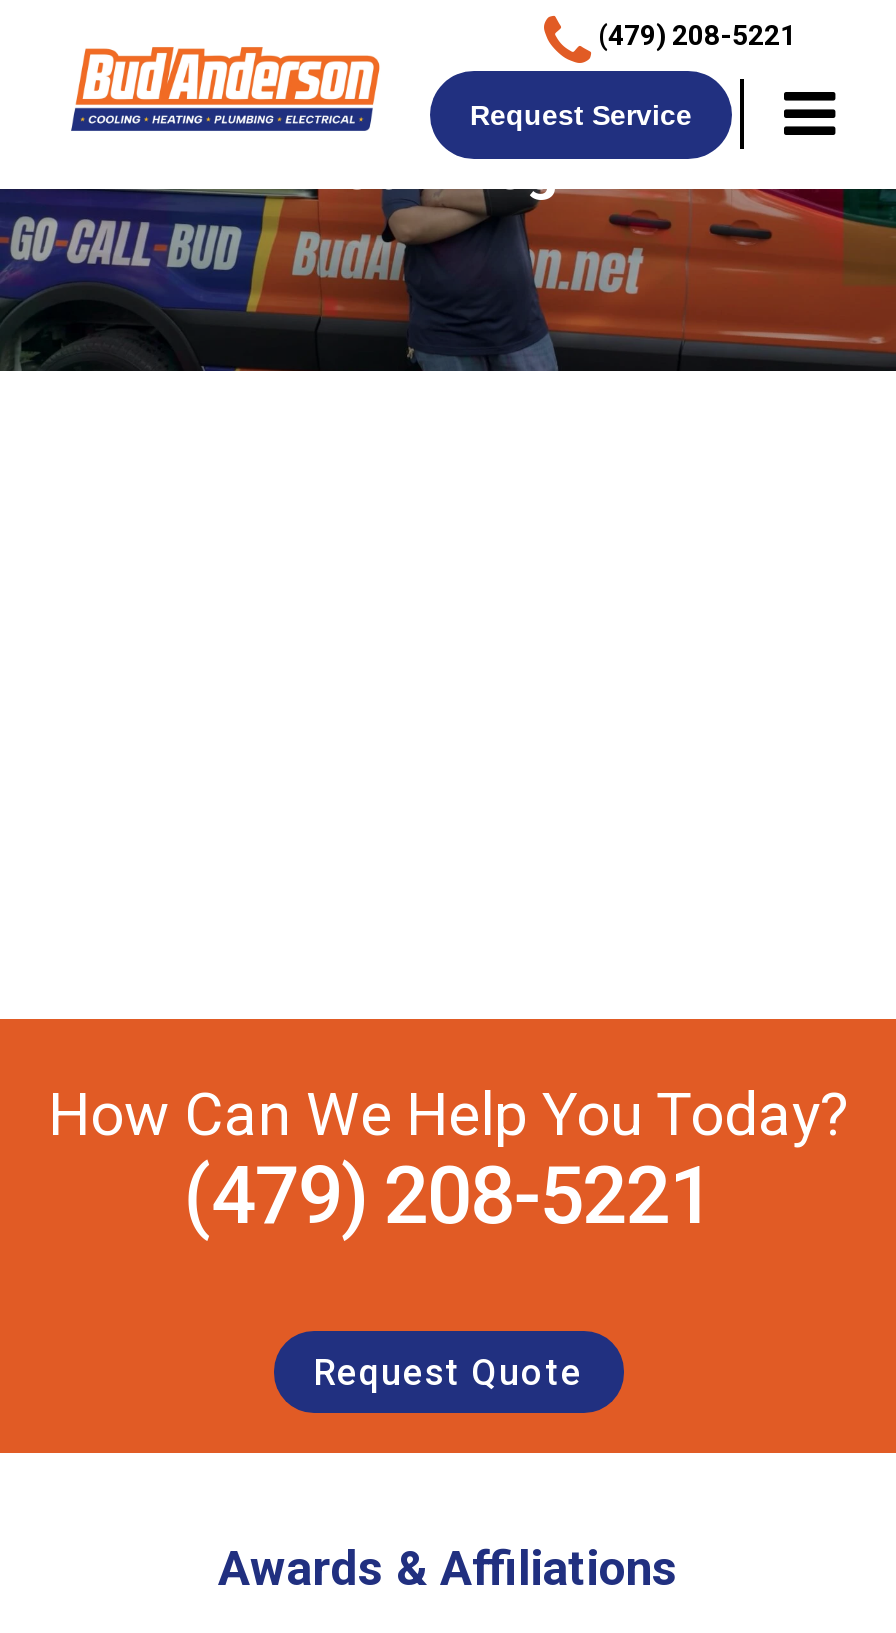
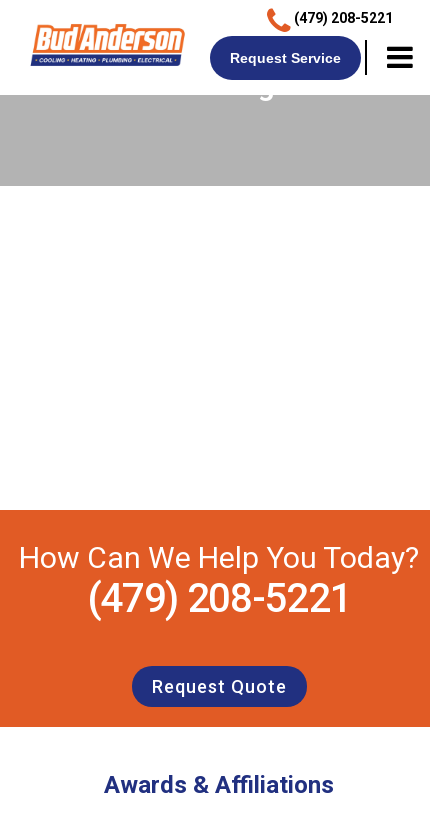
- [image]
